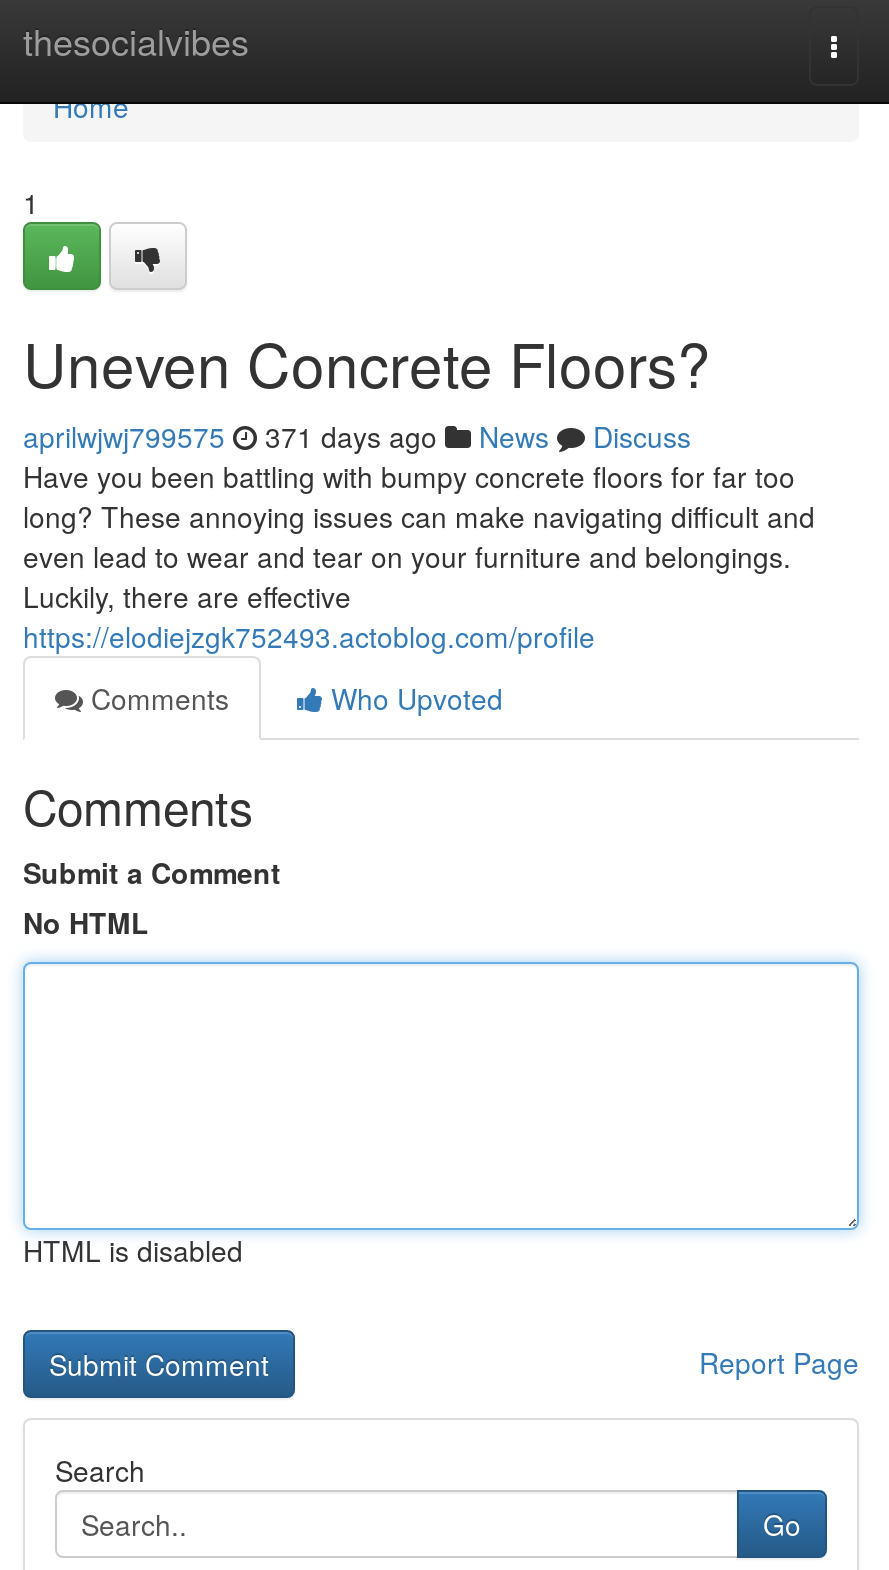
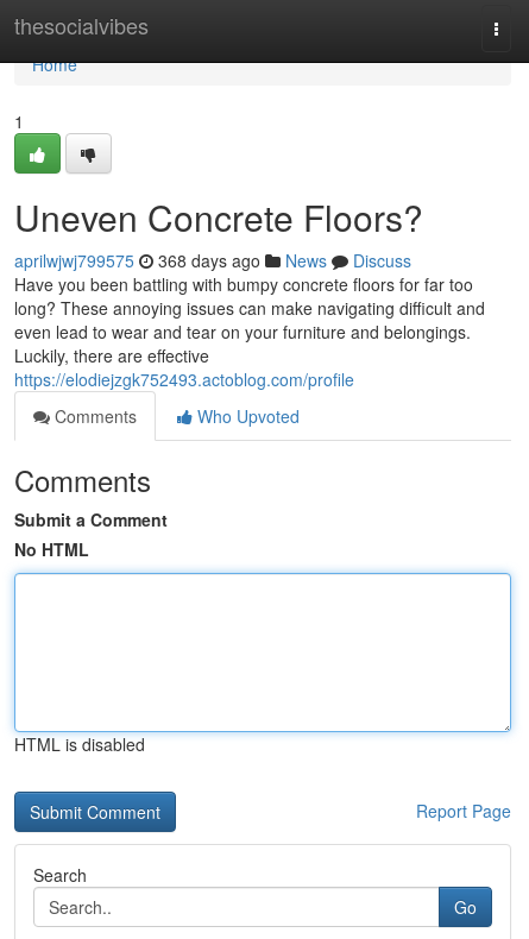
- aprilwjwj799575 371 days ago News Discuss
+ aprilwjwj799575 368 days ago News Discuss
